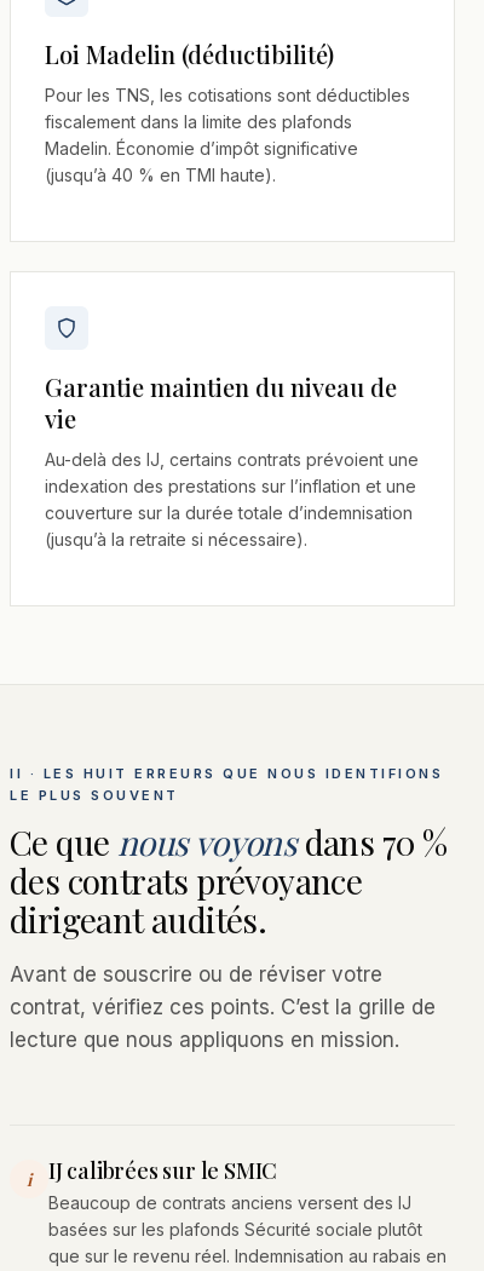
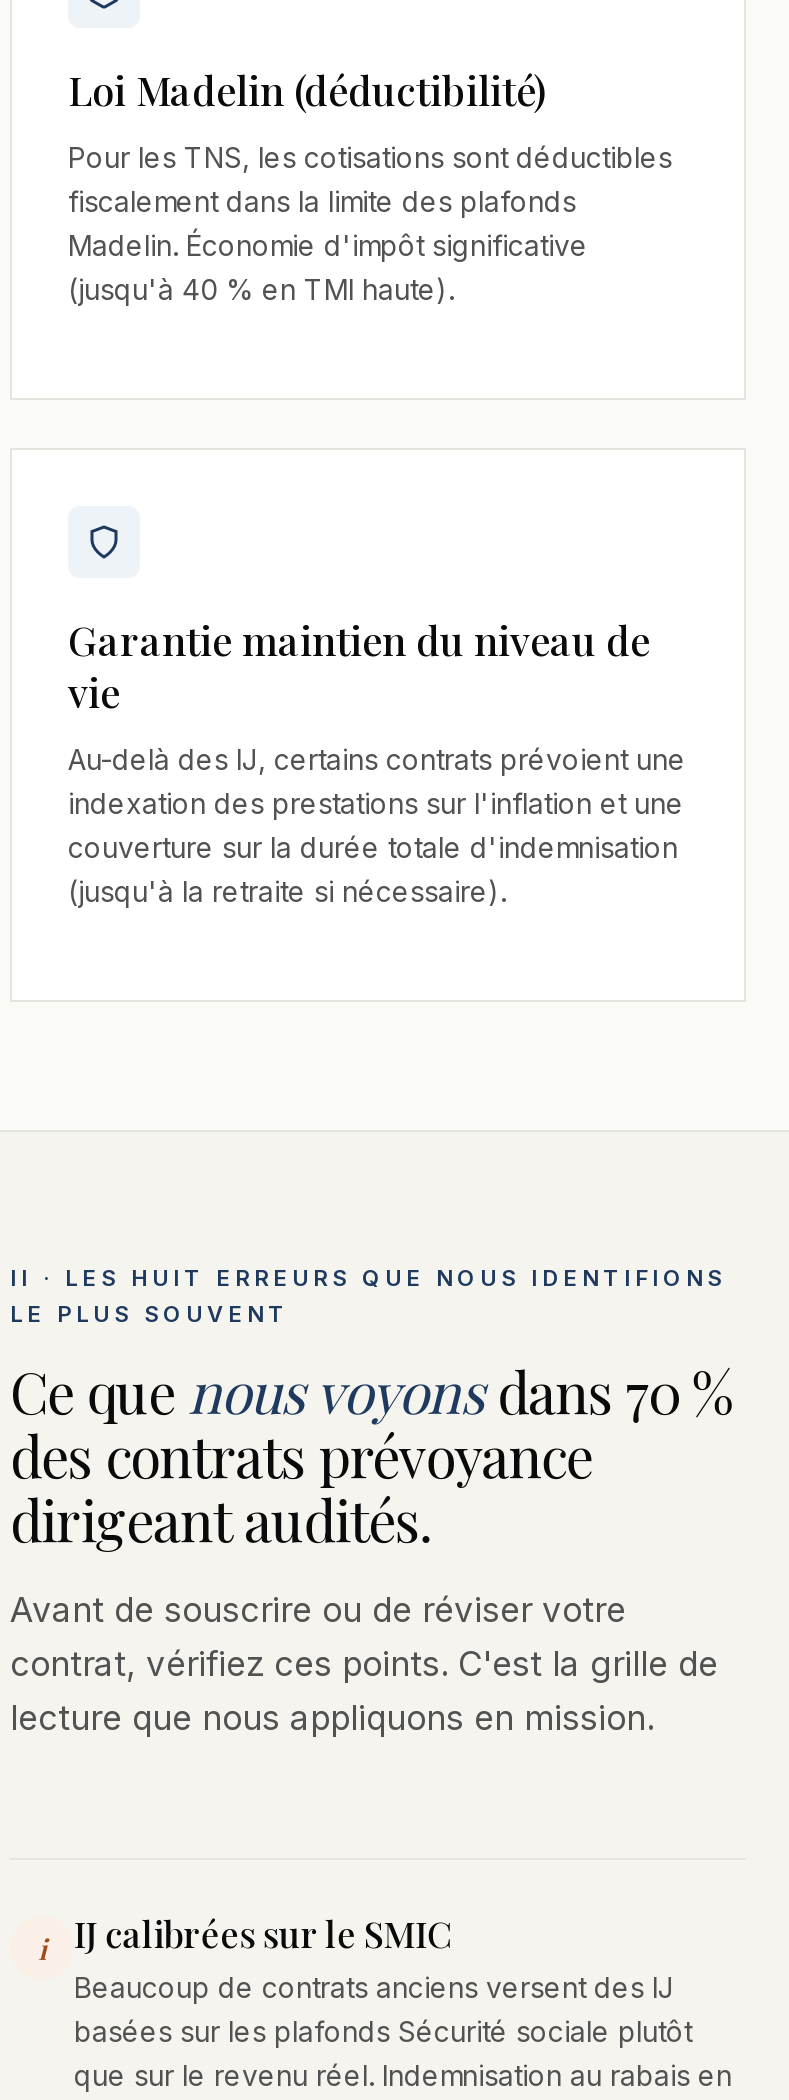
- Madelin. Économie d’impôt significative
+ Madelin. Économie d'impôt significative

- (jusqu’à 40 % en TMI haute).
+ (jusqu'à 40 % en TMI haute).

- indexation des prestations sur l’inflation et une
+ indexation des prestations sur l'inflation et une

- couverture sur la durée totale d’indemnisation
+ couverture sur la durée totale d'indemnisation

- (jusqu’à la retraite si nécessaire).
+ (jusqu'à la retraite si nécessaire).

- contrat, vérifiez ces points. C’est la grille de
+ contrat, vérifiez ces points. C'est la grille de
